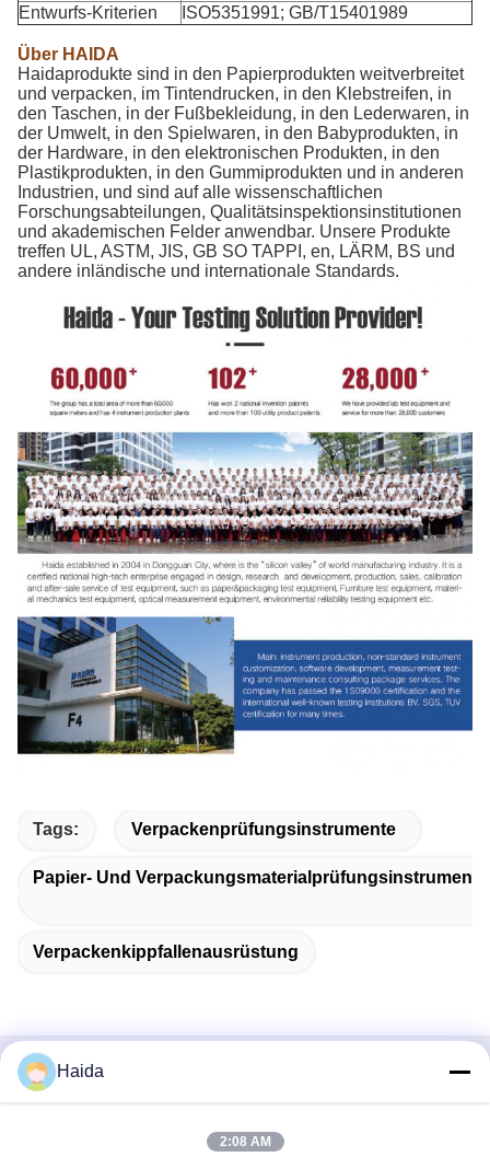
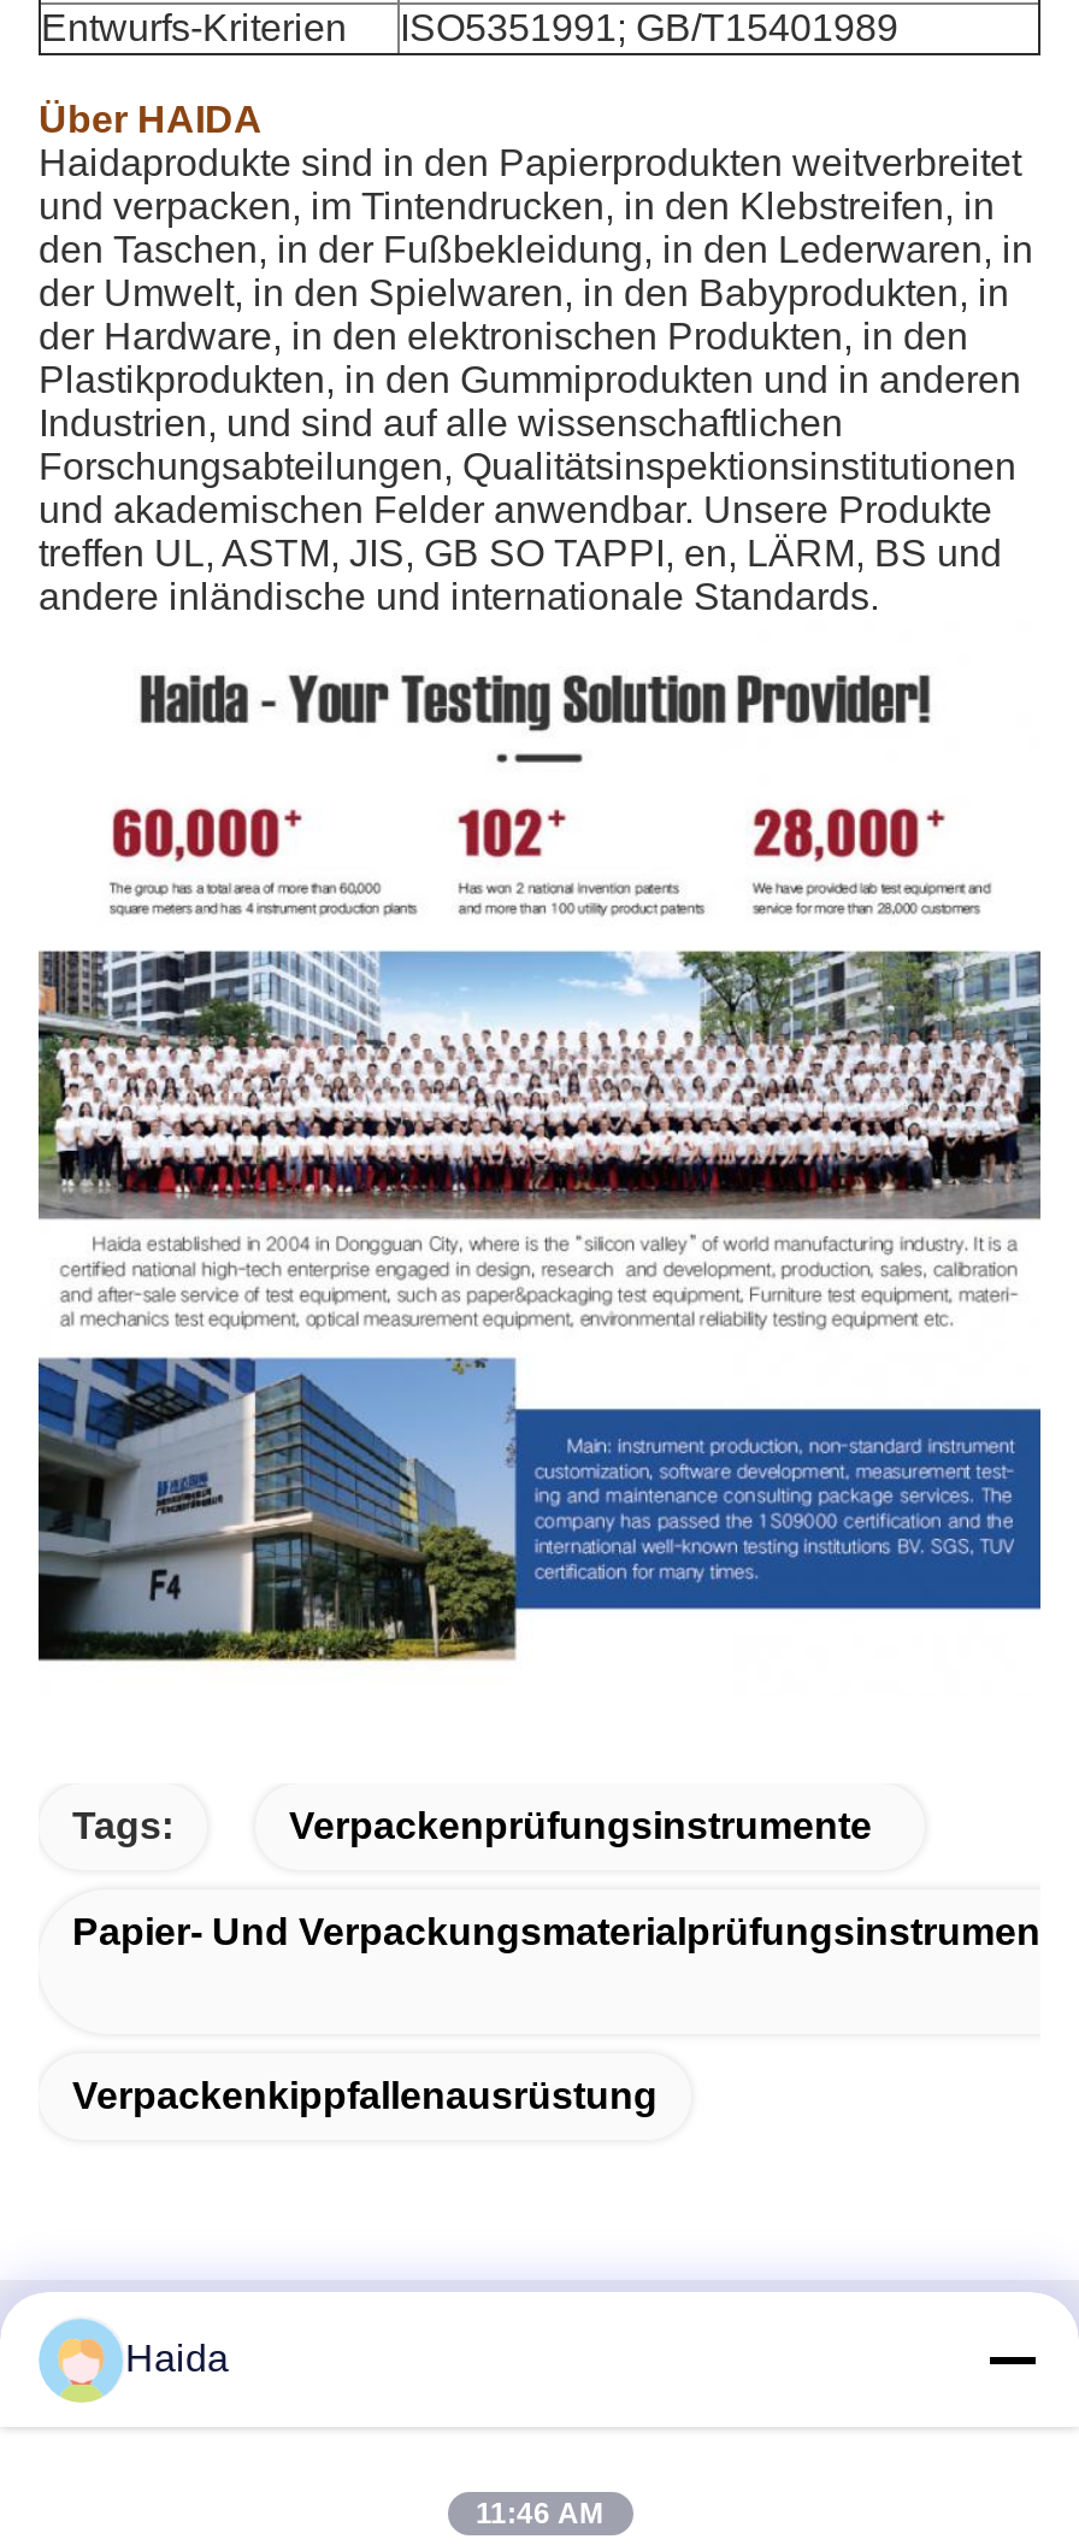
- 2:08 AM
+ 11:46 AM
